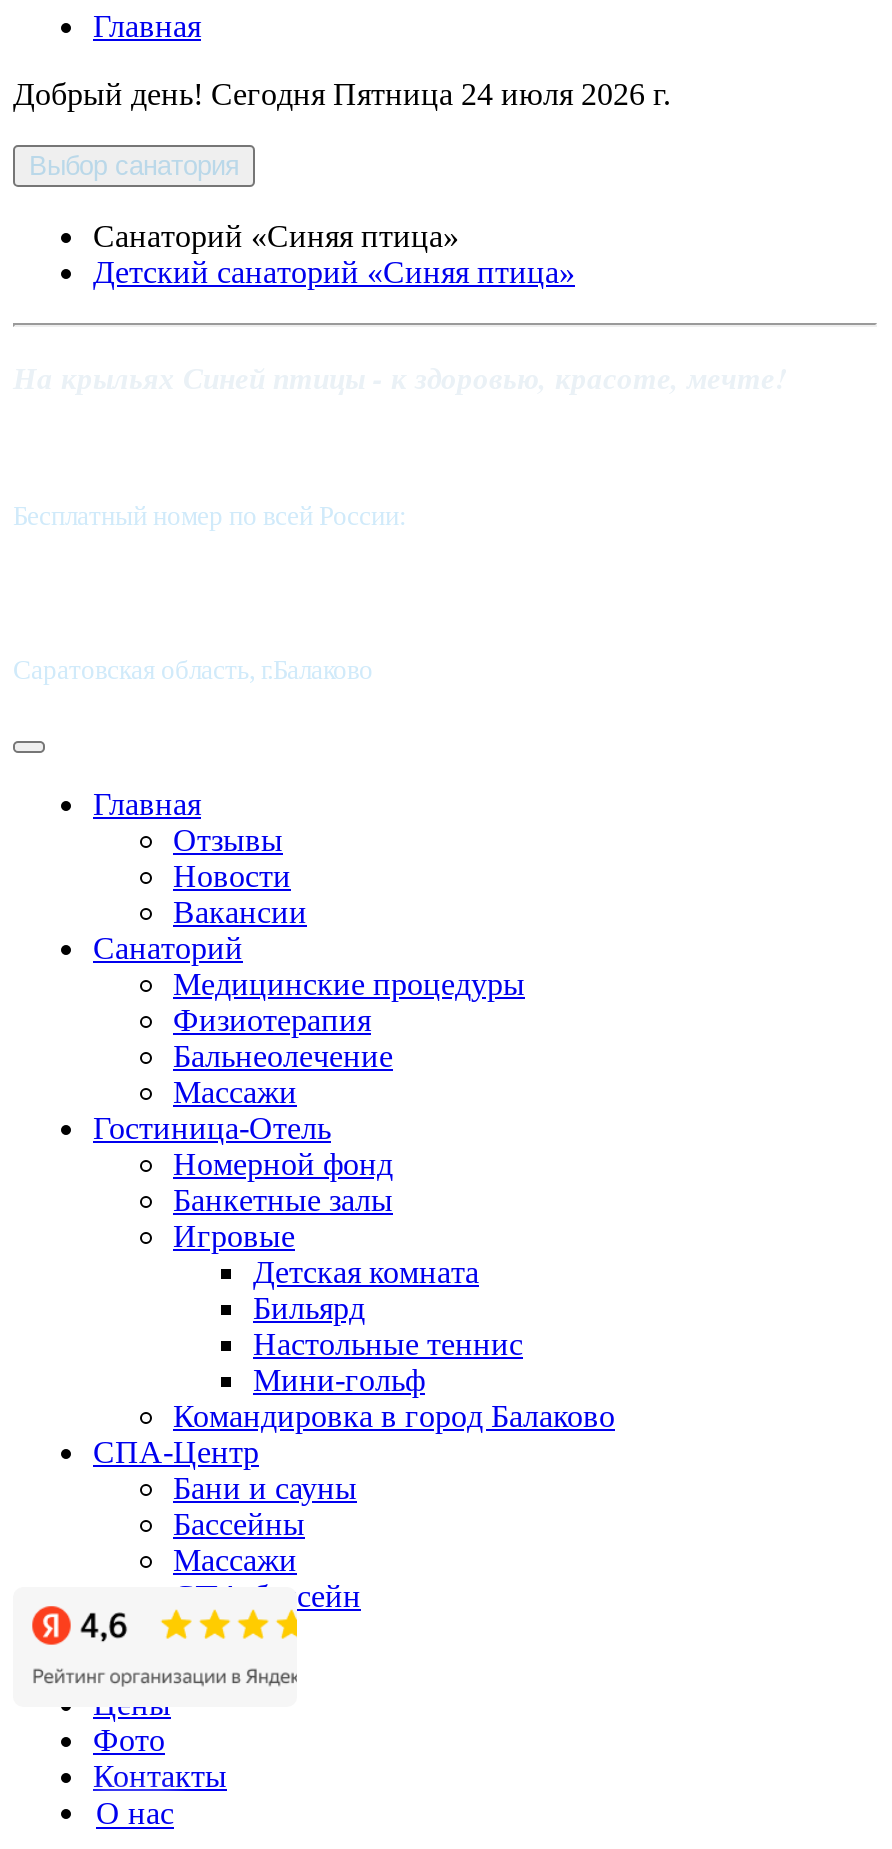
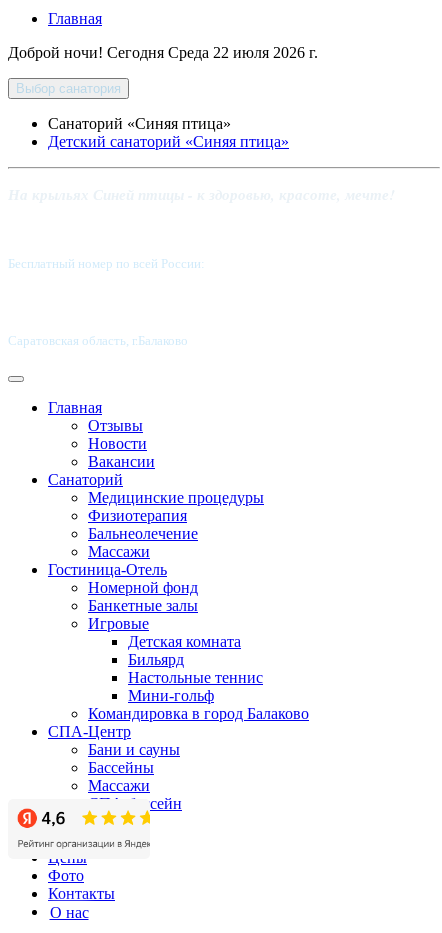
- Добрый день! Сегодня Пятница 24 июля 2026 г.
+ Доброй ночи! Сегодня Среда 22 июля 2026 г.
